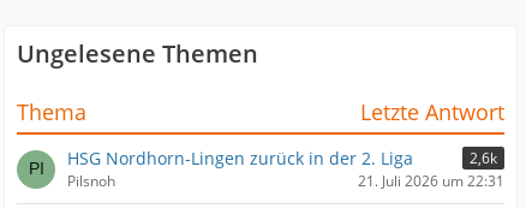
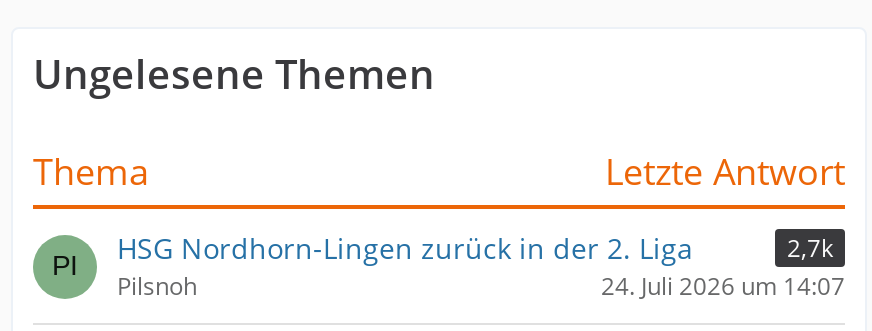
- 2,6k
+ 2,7k

- 21. Juli 2026 um 22:31
+ 24. Juli 2026 um 14:07
